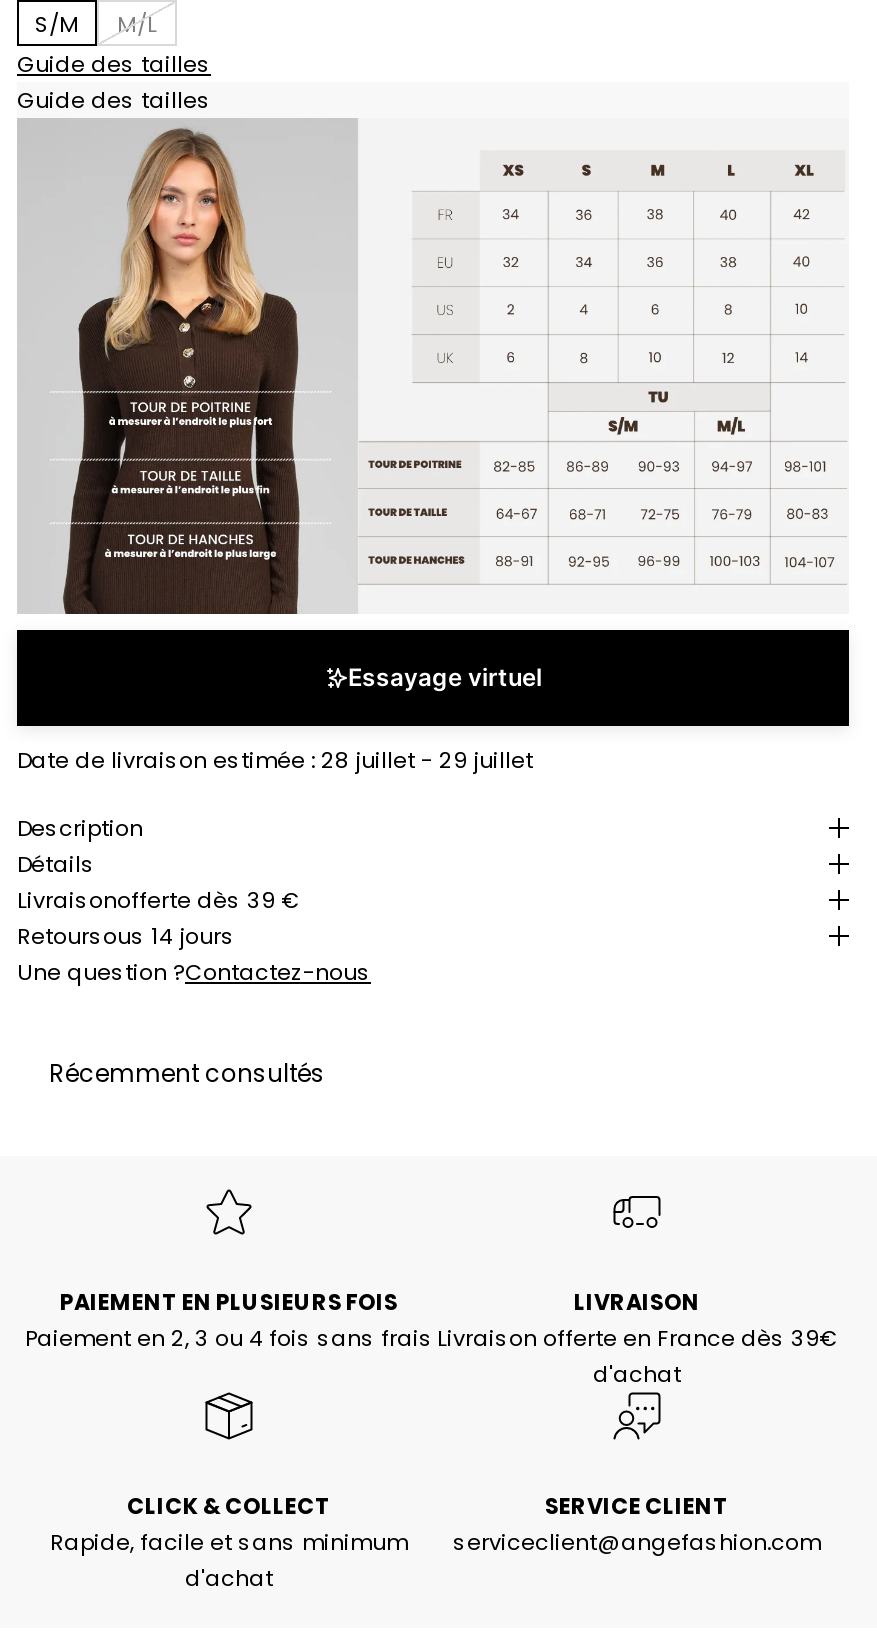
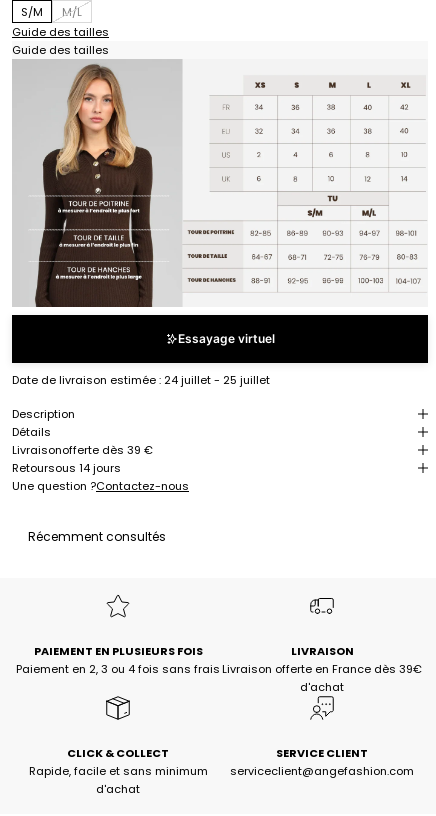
- Date de livraison estimée : 28 juillet - 29 juillet
+ Date de livraison estimée : 24 juillet - 25 juillet
